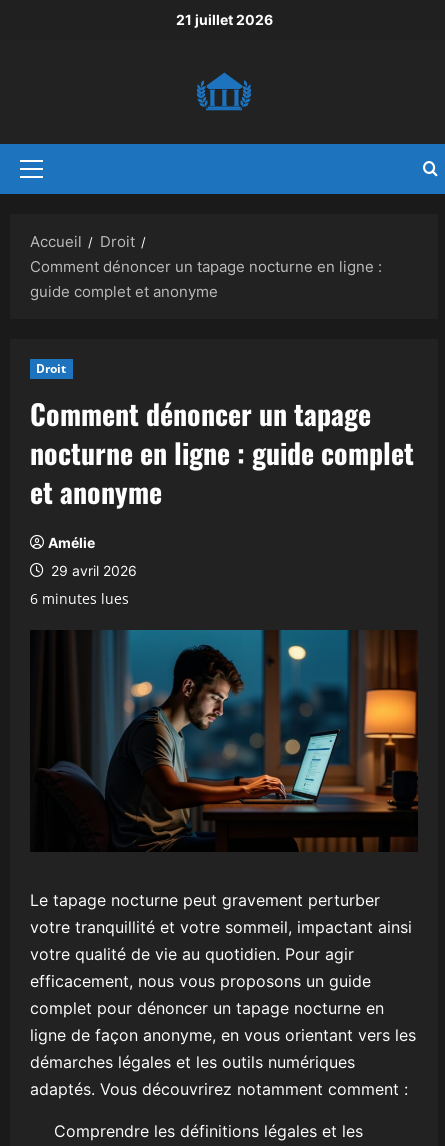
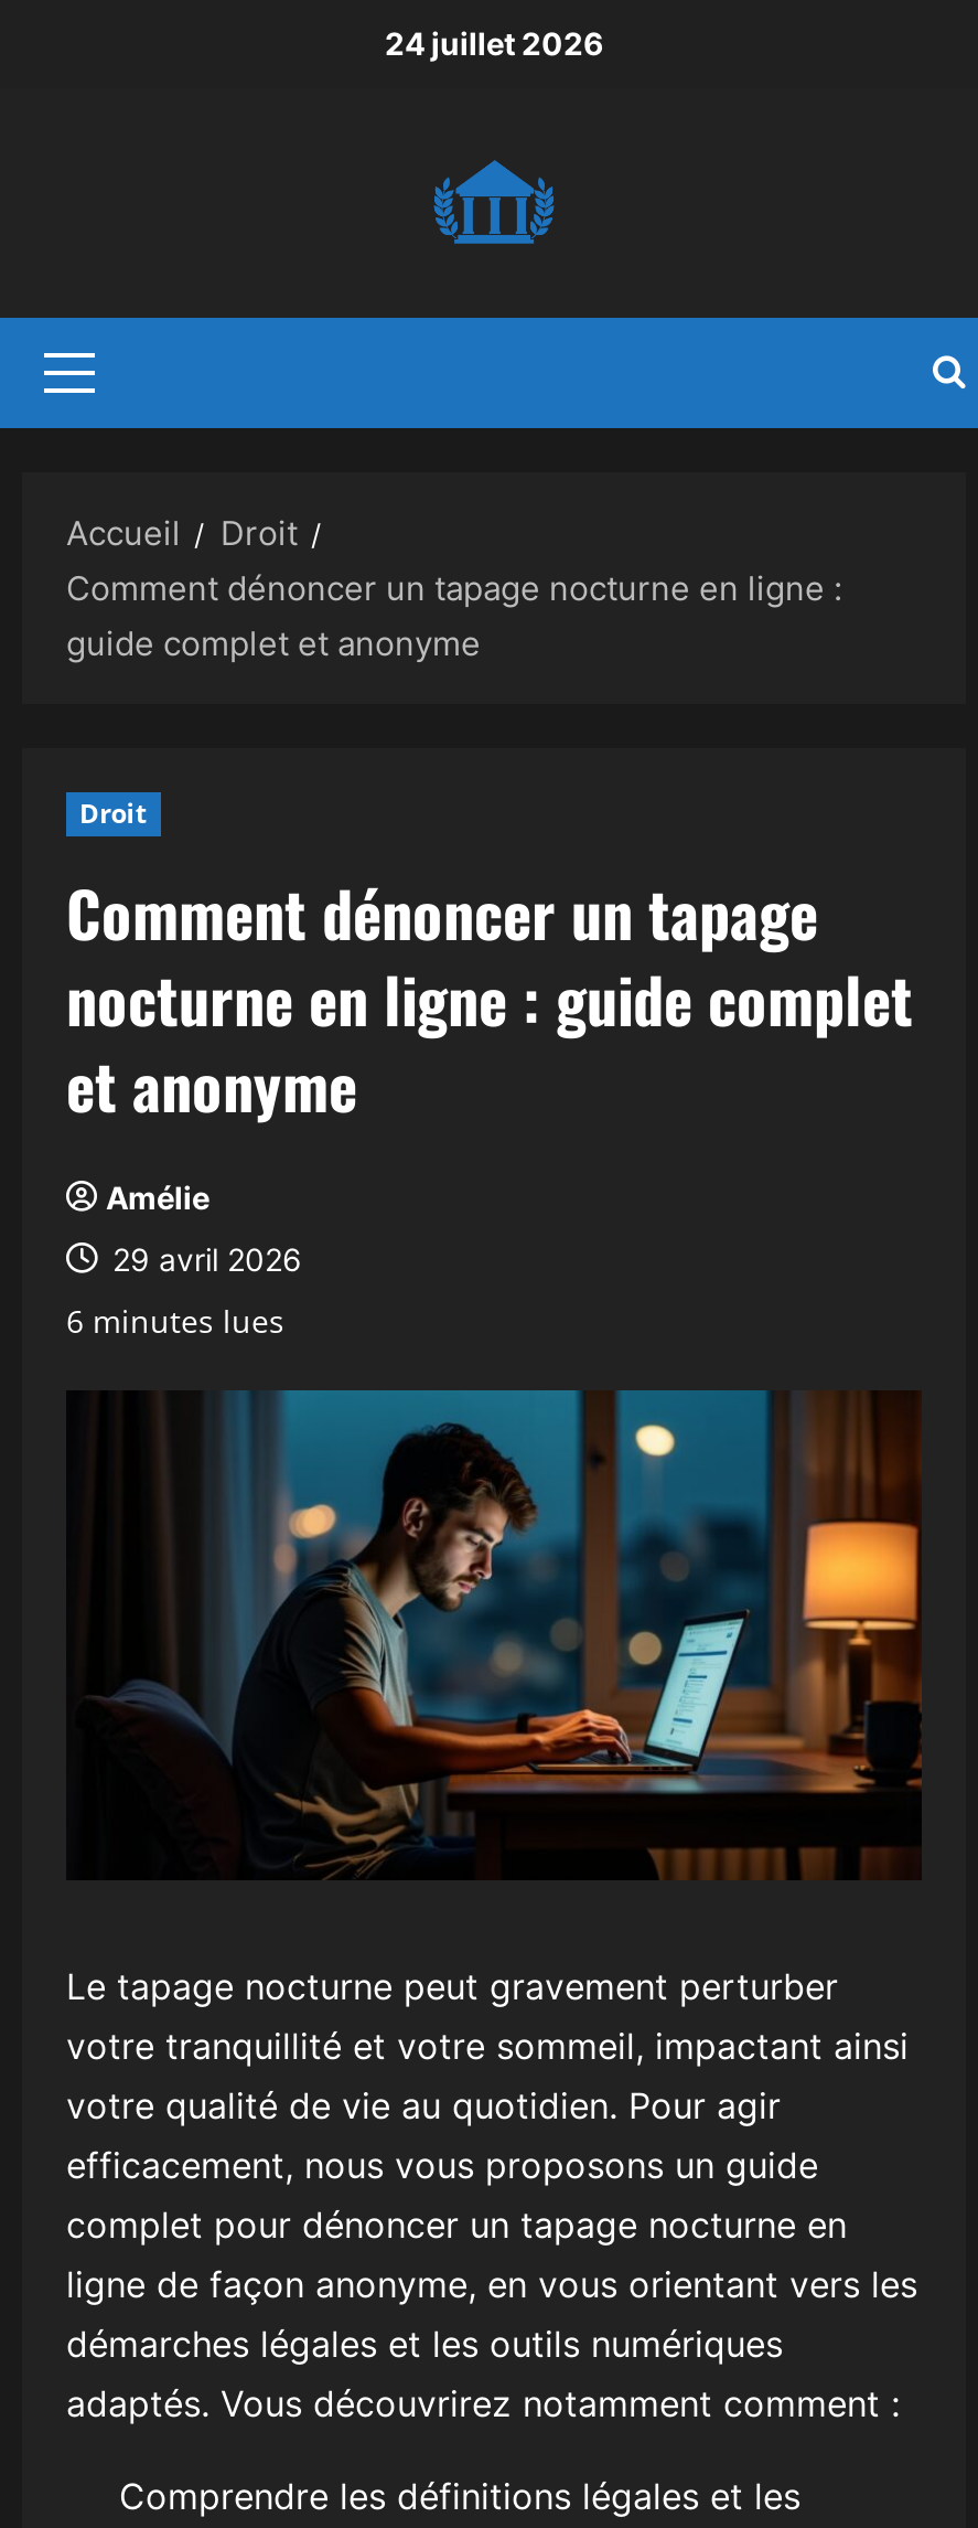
- 21 juillet 2026
+ 24 juillet 2026
